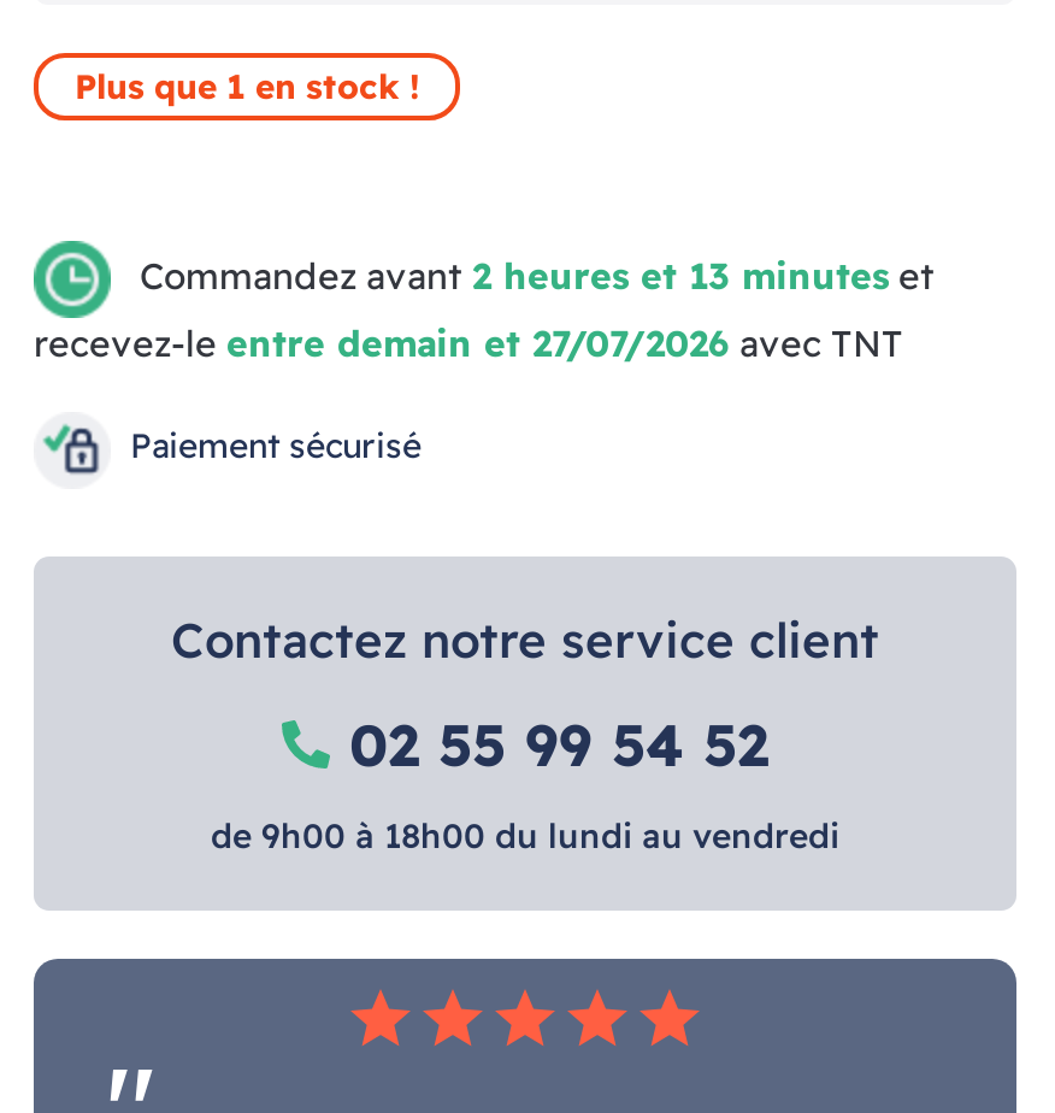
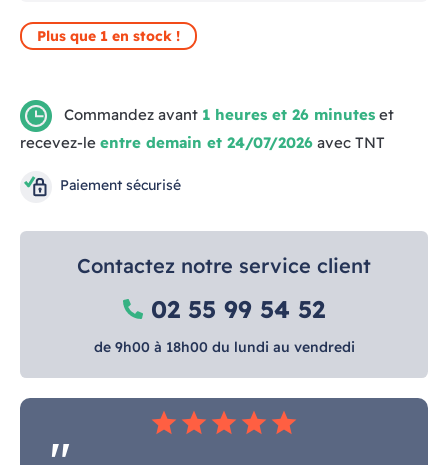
- Commandez avant 2 heures et 13 minutes et
+ Commandez avant 1 heures et 26 minutes et

- recevez-le entre demain et 27/07/2026 avec TNT
+ recevez-le entre demain et 24/07/2026 avec TNT
